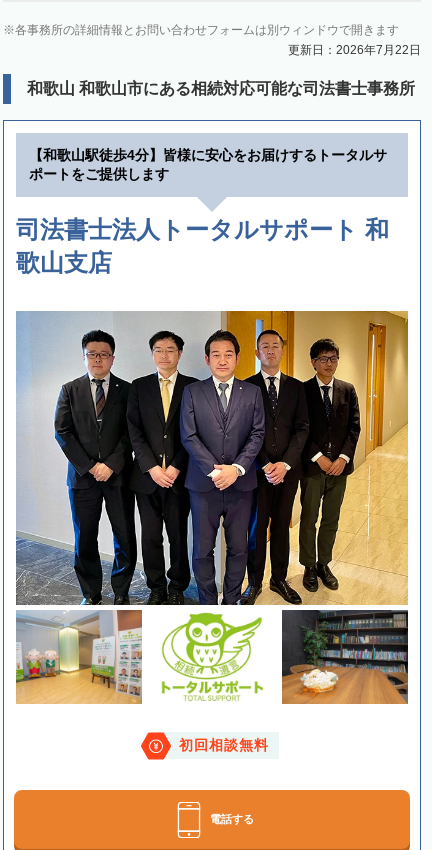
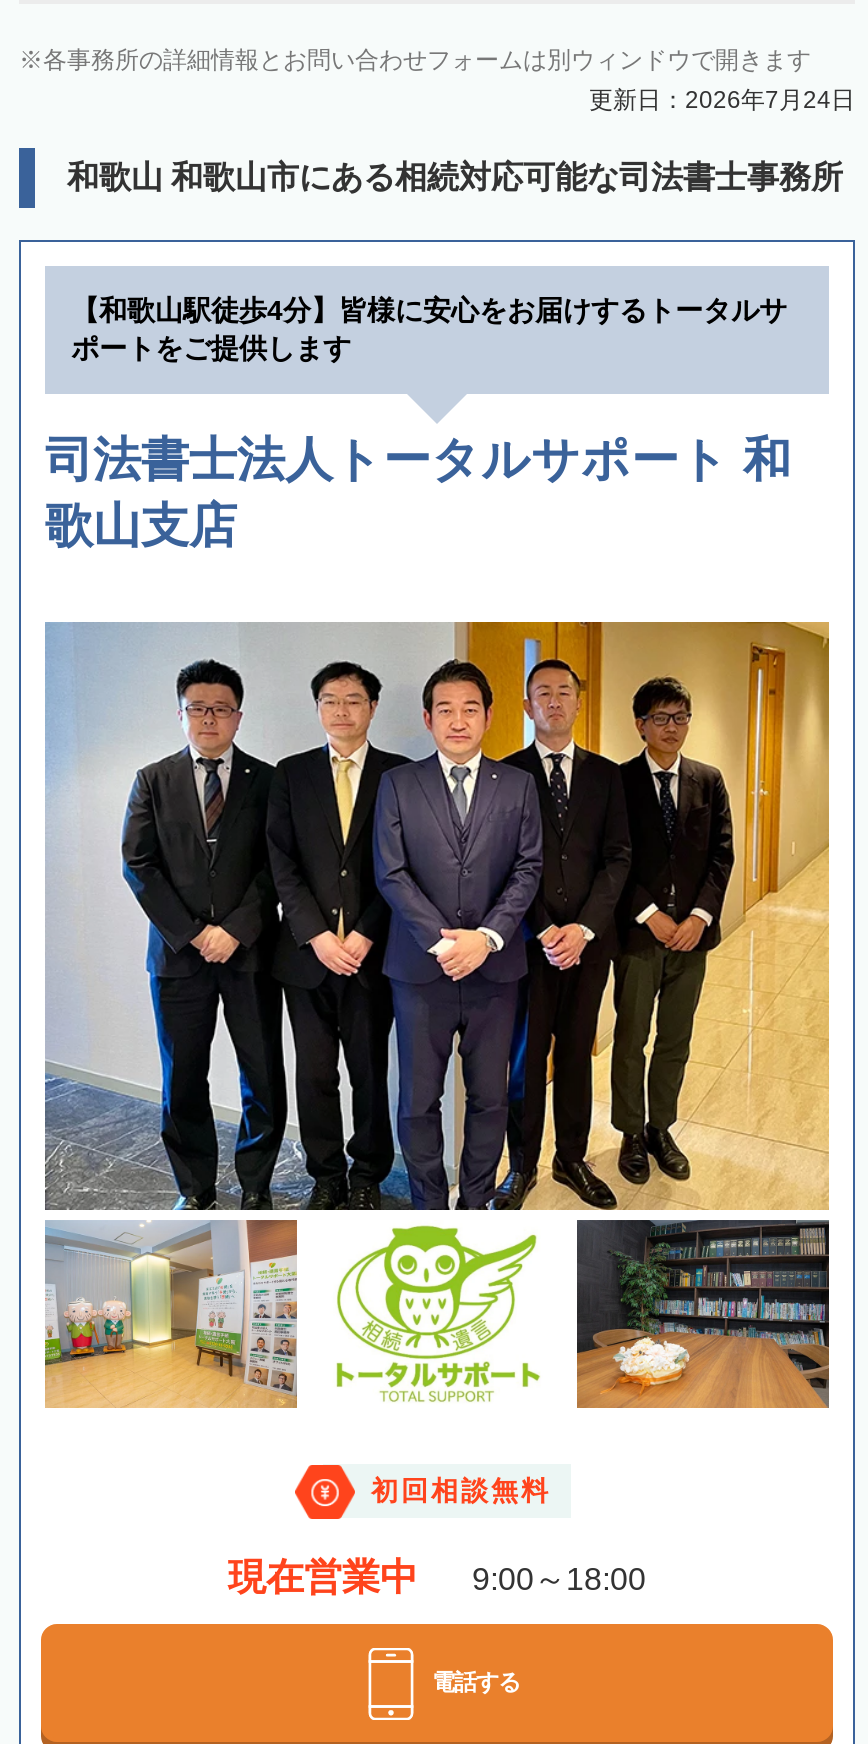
- 更新日：2026年7月22日
+ 更新日：2026年7月24日

+ 現在営業中
+ 9:00～18:00
